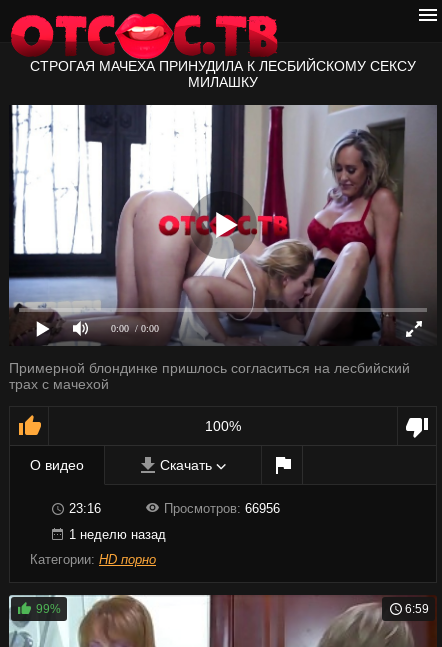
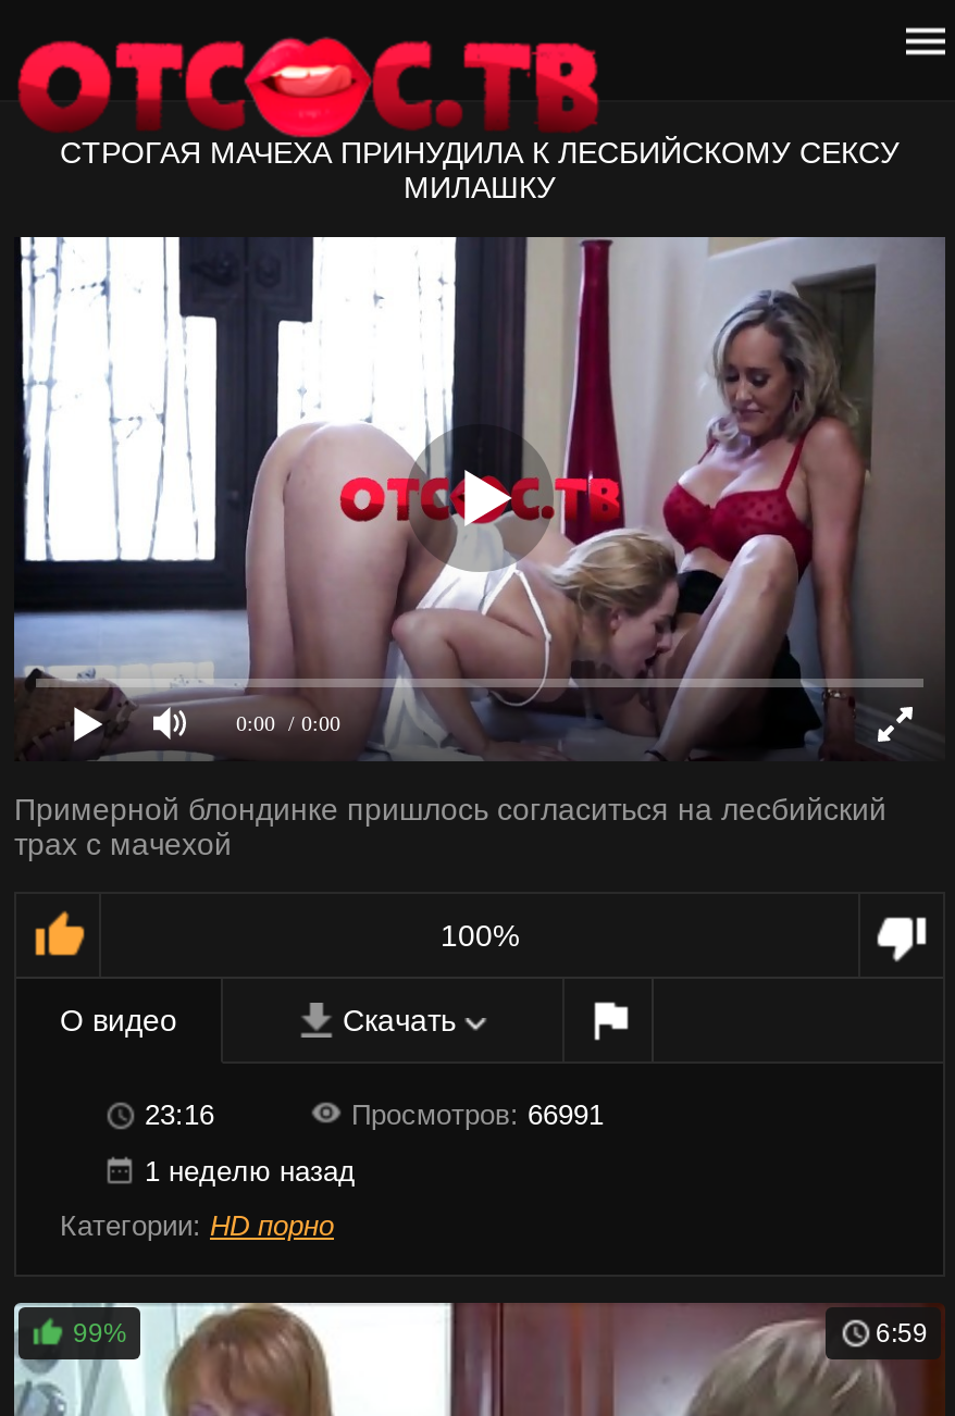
- Просмотров: 66956
+ Просмотров: 66991
